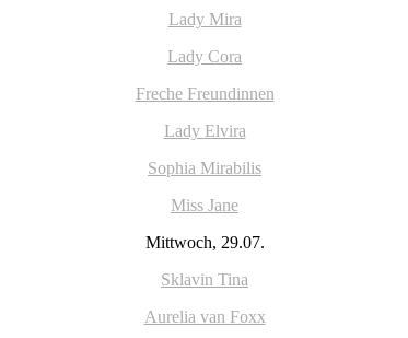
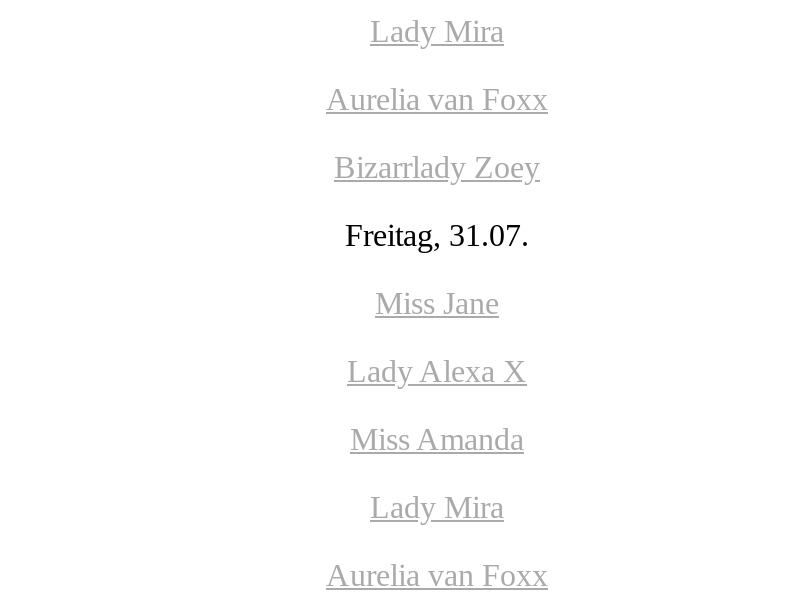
- Lady Cora
- Freche Freundinnen
- Lady Elvira
- Sophia Mirabilis
+ Aurelia van Foxx
+ Bizarrlady Zoey
+ Freitag, 31.07.

moved up: Miss Jane

- Mittwoch, 29.07.
- Sklavin Tina
+ Lady Alexa X
+ Miss Amanda
+ Lady Mira
